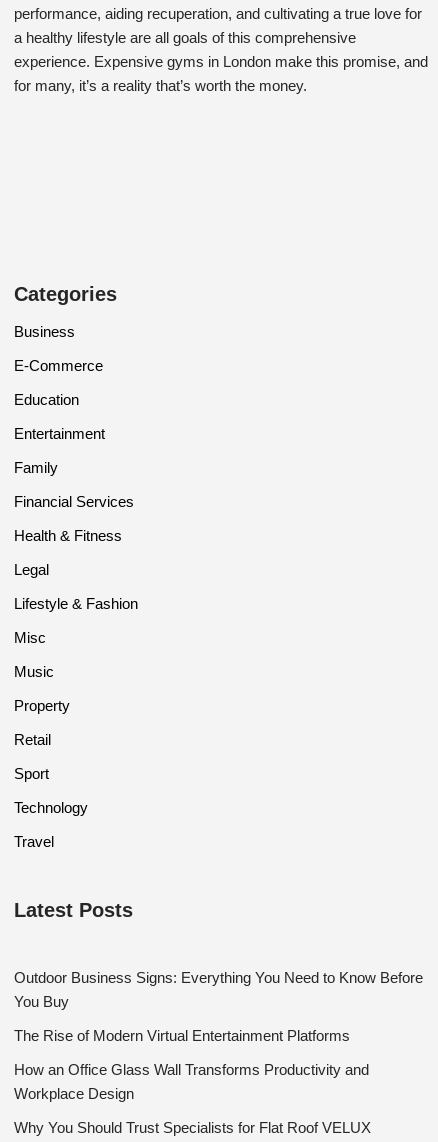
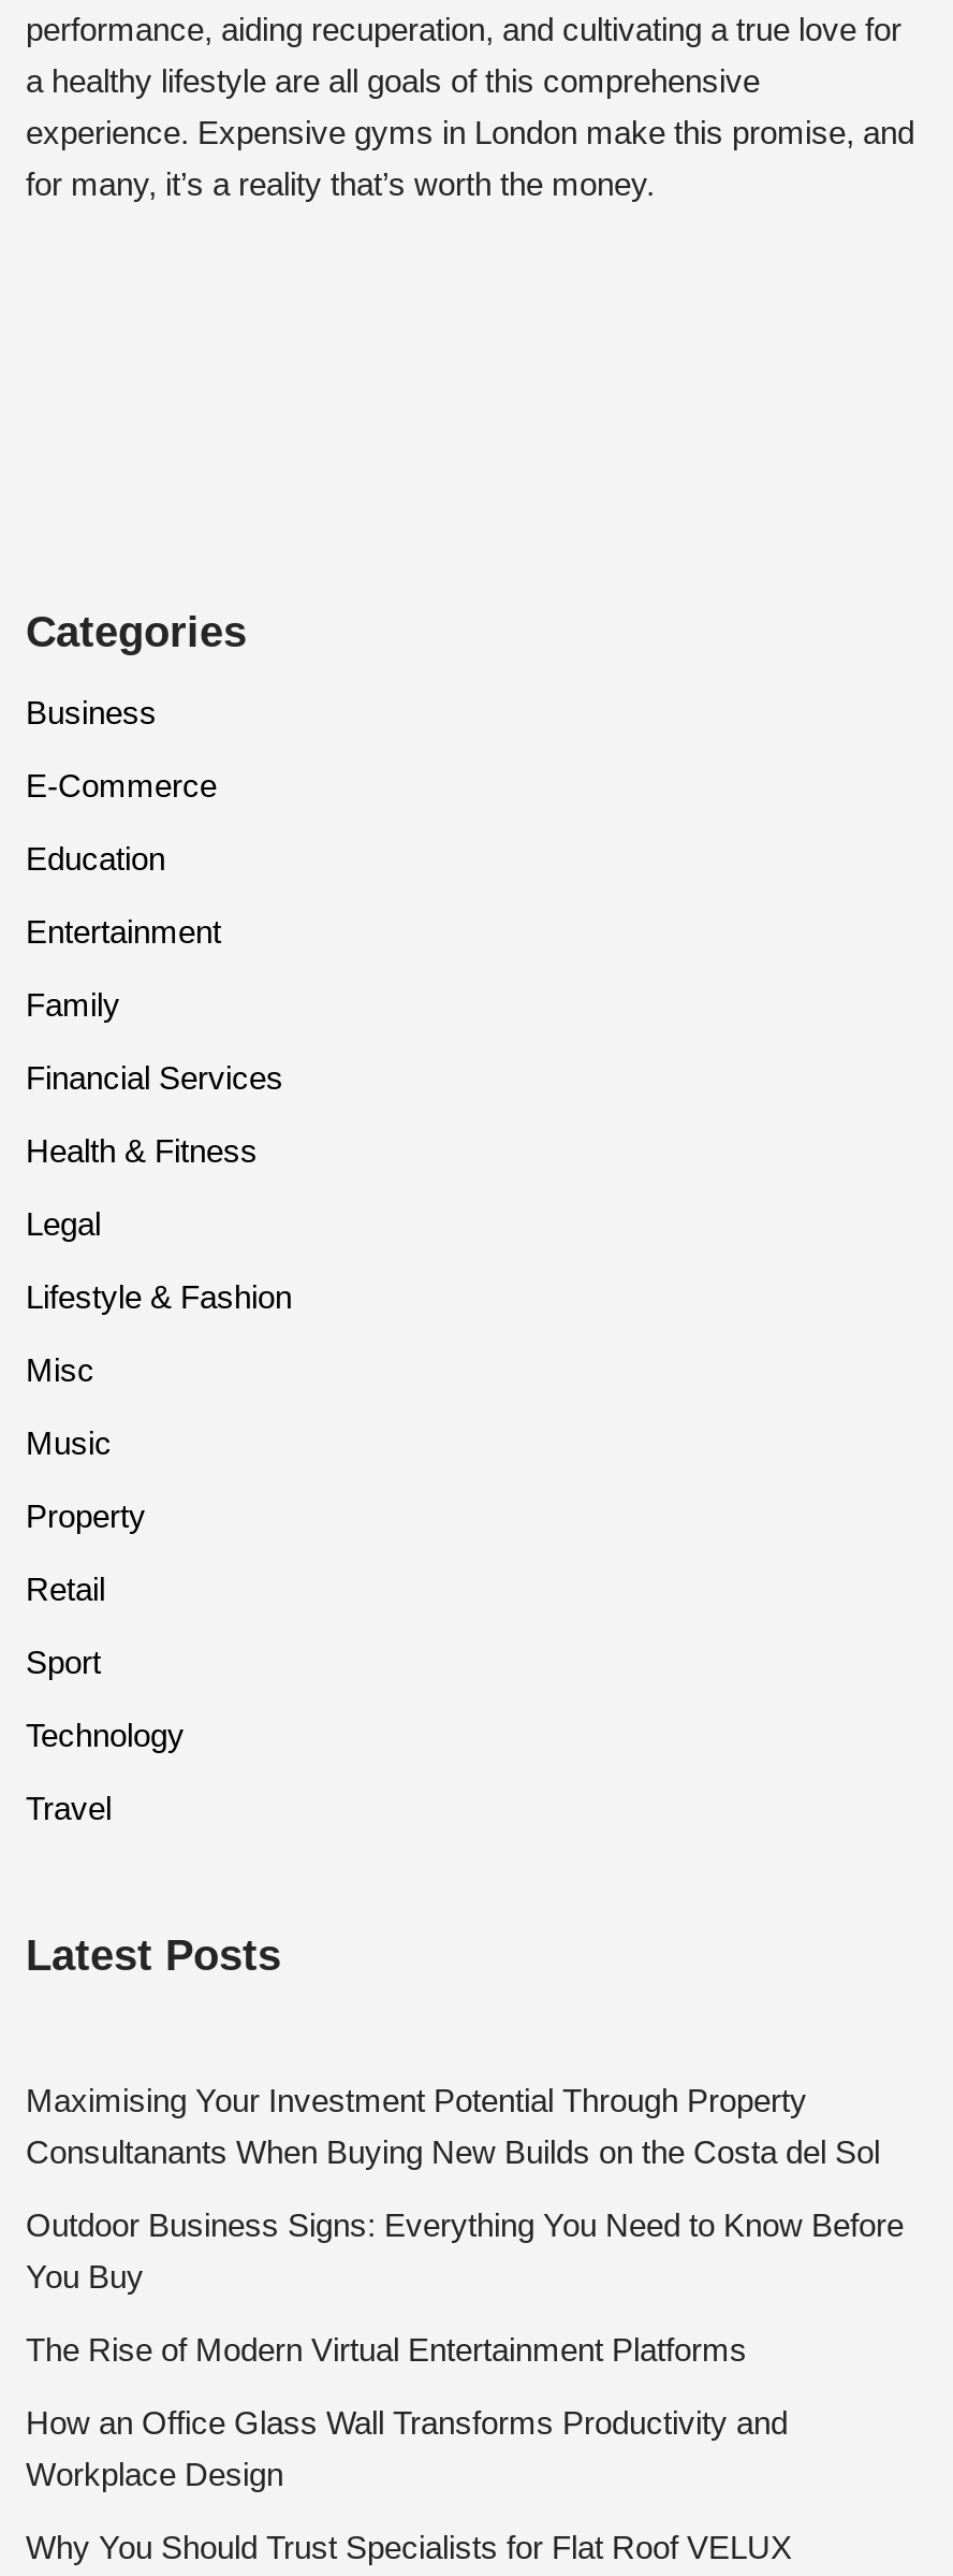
+ Maximising Your Investment Potential Through Property
+ Consultanants When Buying New Builds on the Costa del Sol
